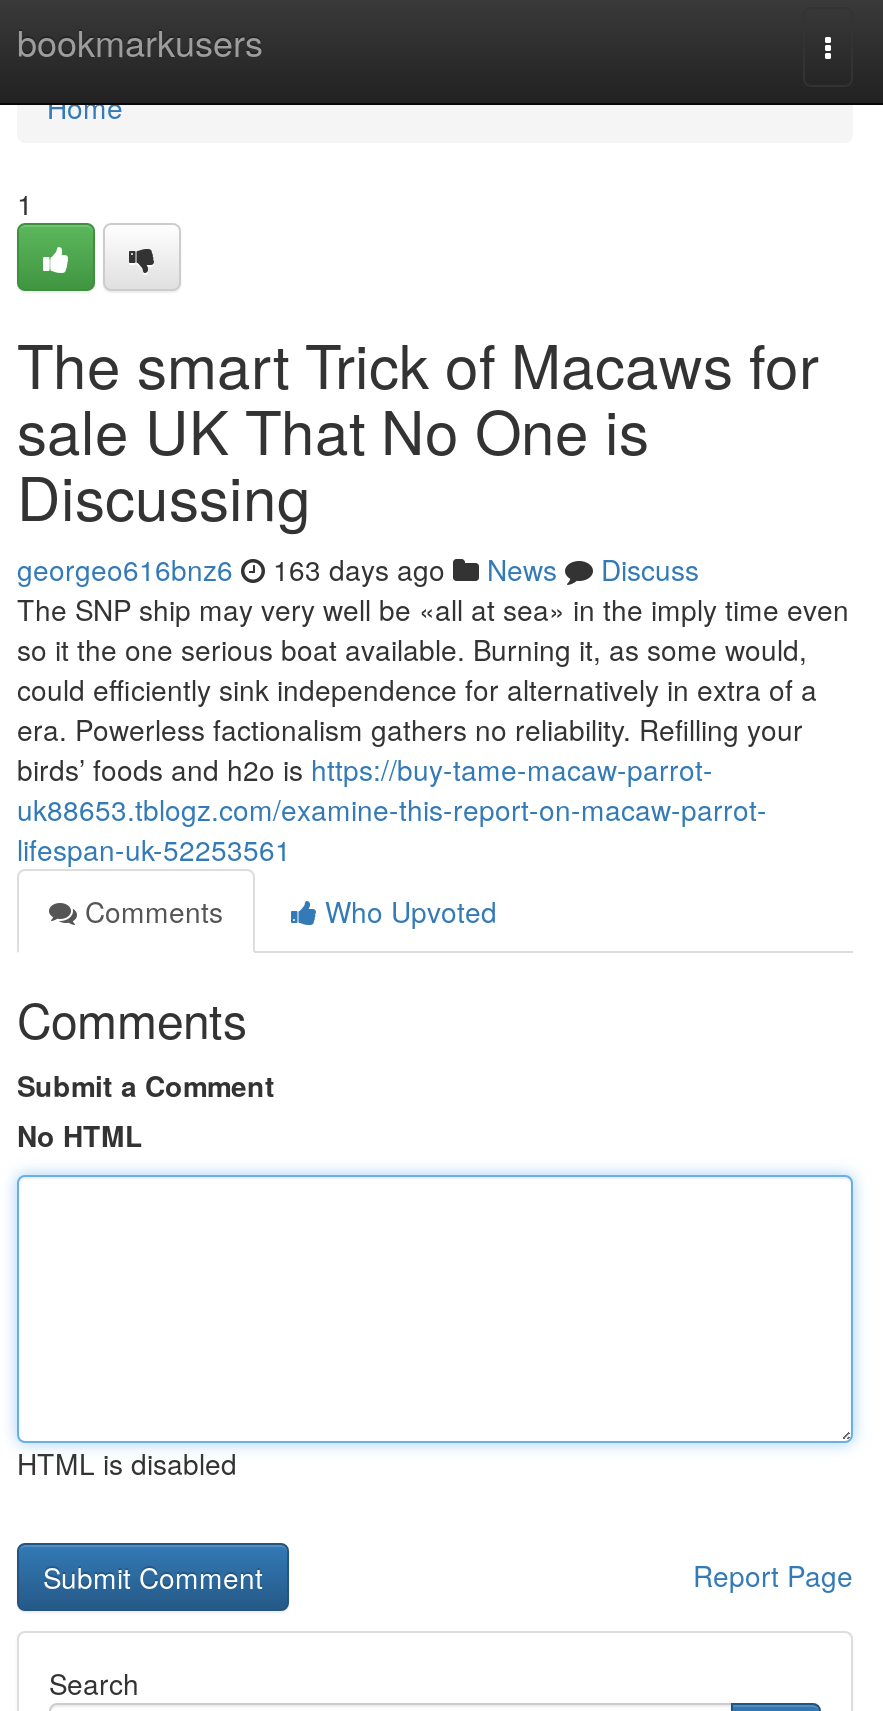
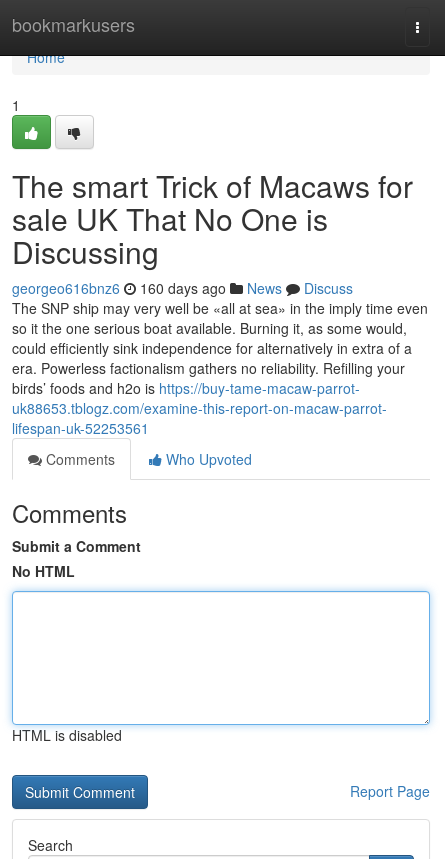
- georgeo616bnz6 163 days ago News Discuss
+ georgeo616bnz6 160 days ago News Discuss
